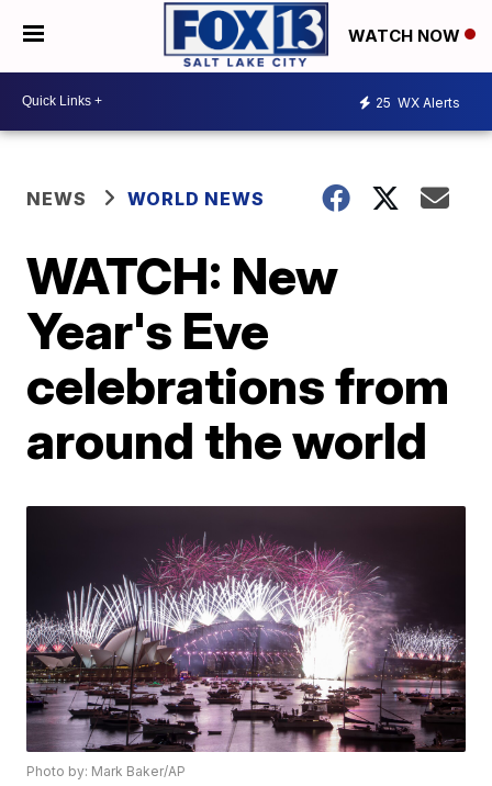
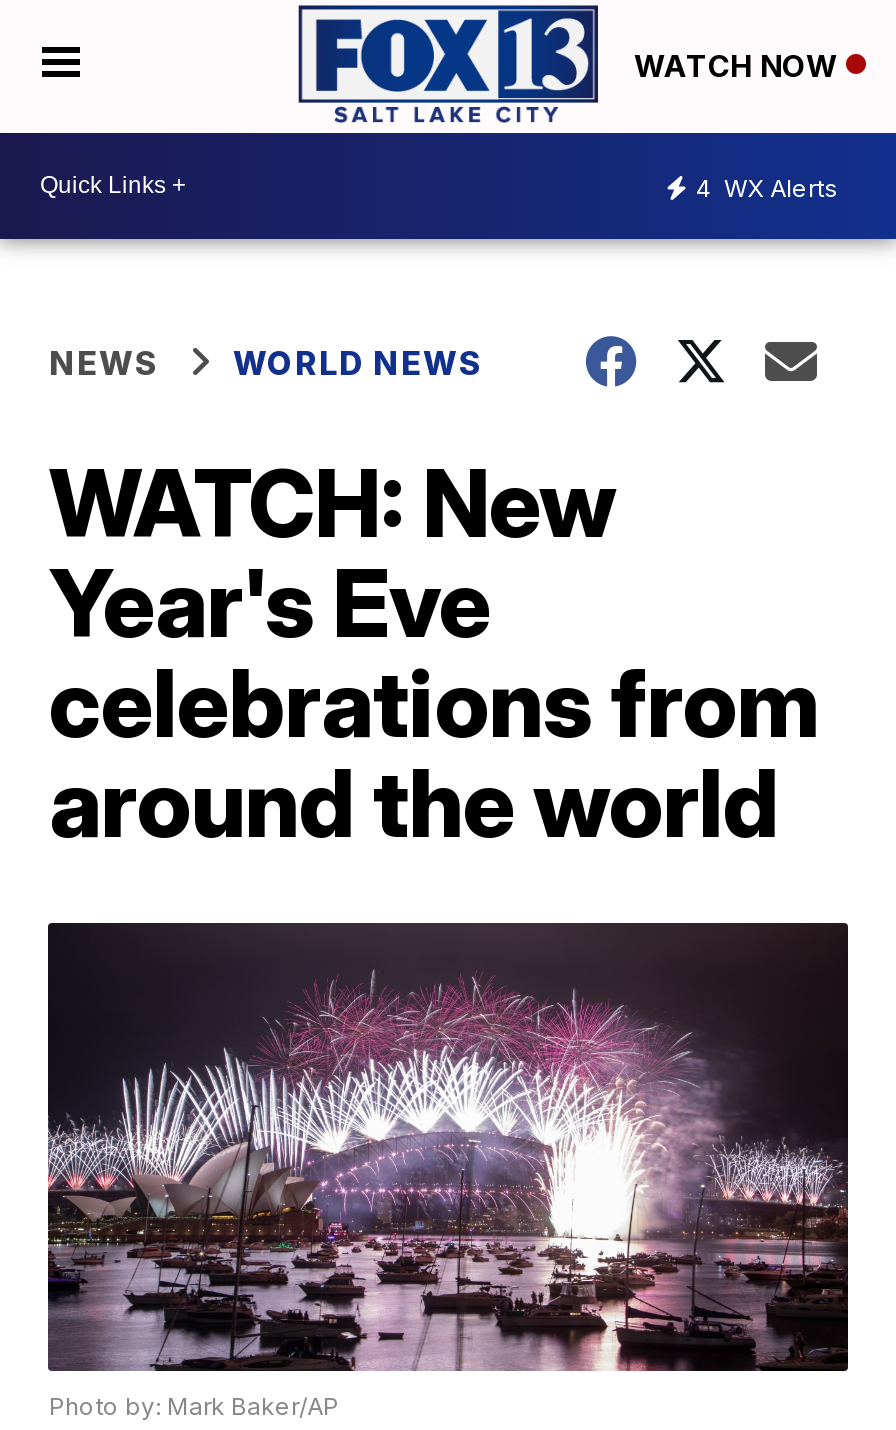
- 25 WX Alerts
+ 4 WX Alerts
